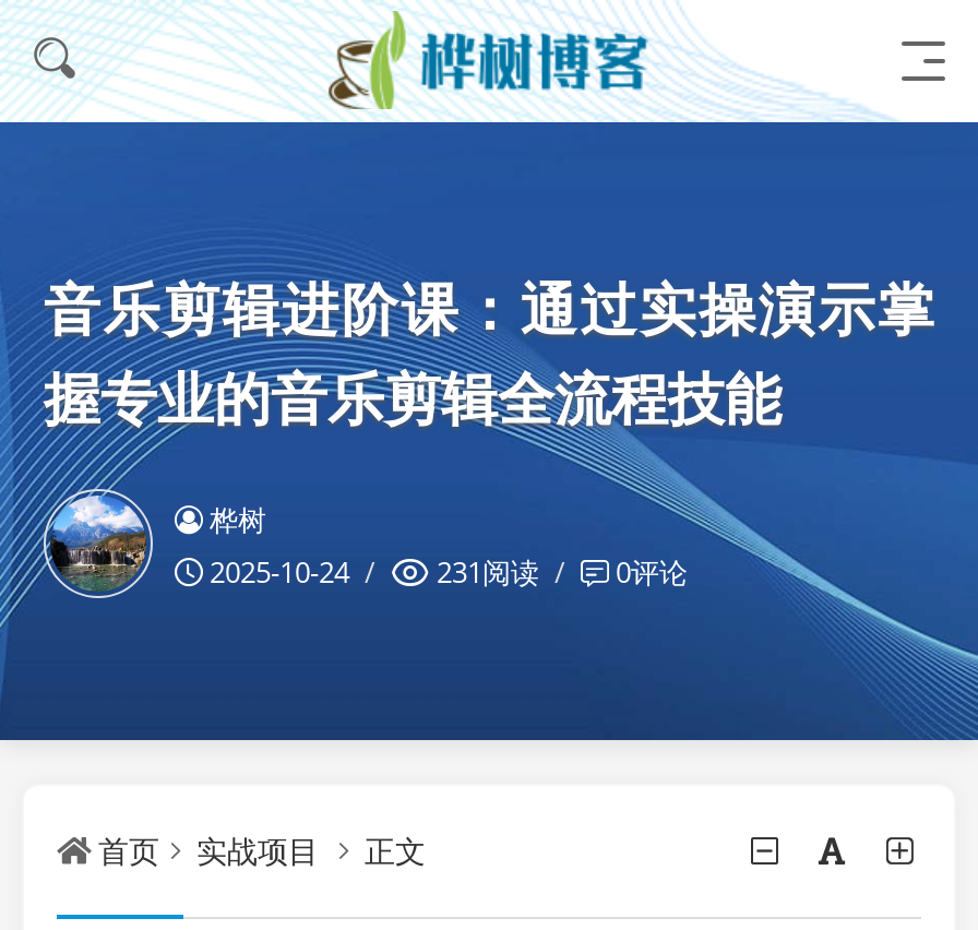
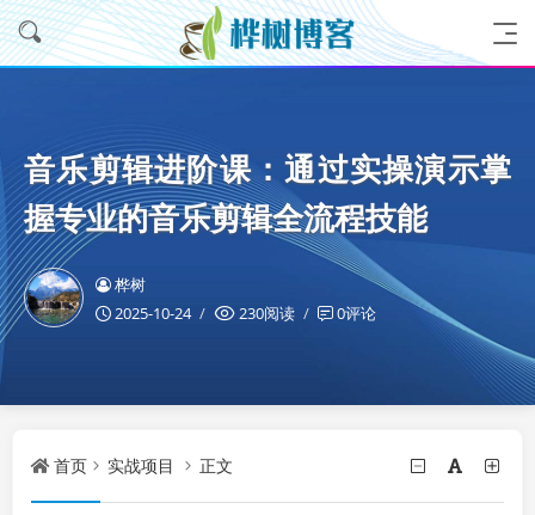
- 231阅读 0评论
+ 230阅读 0评论
